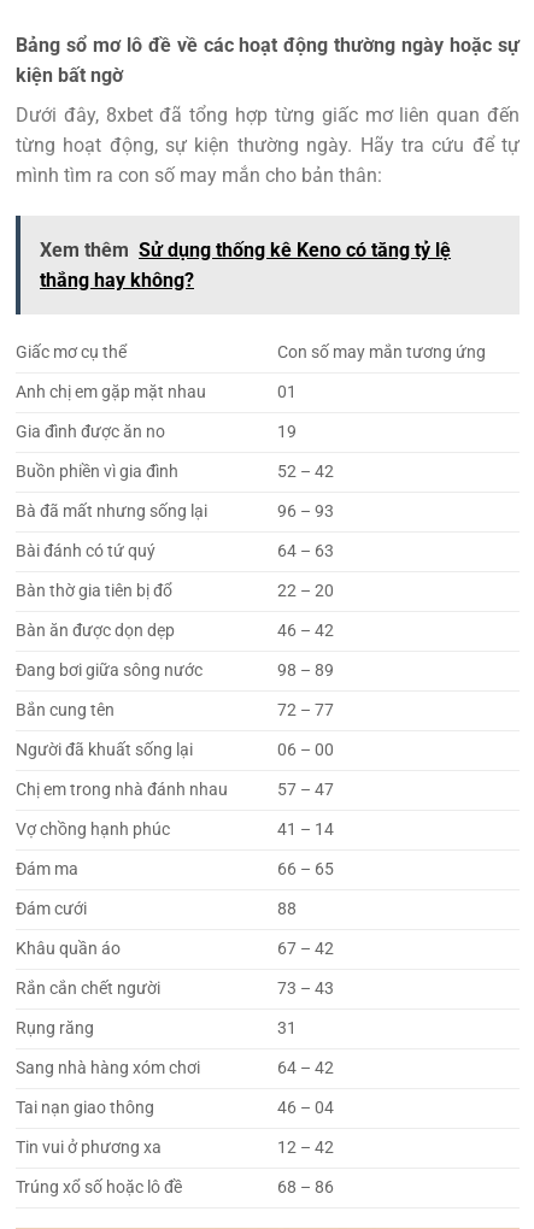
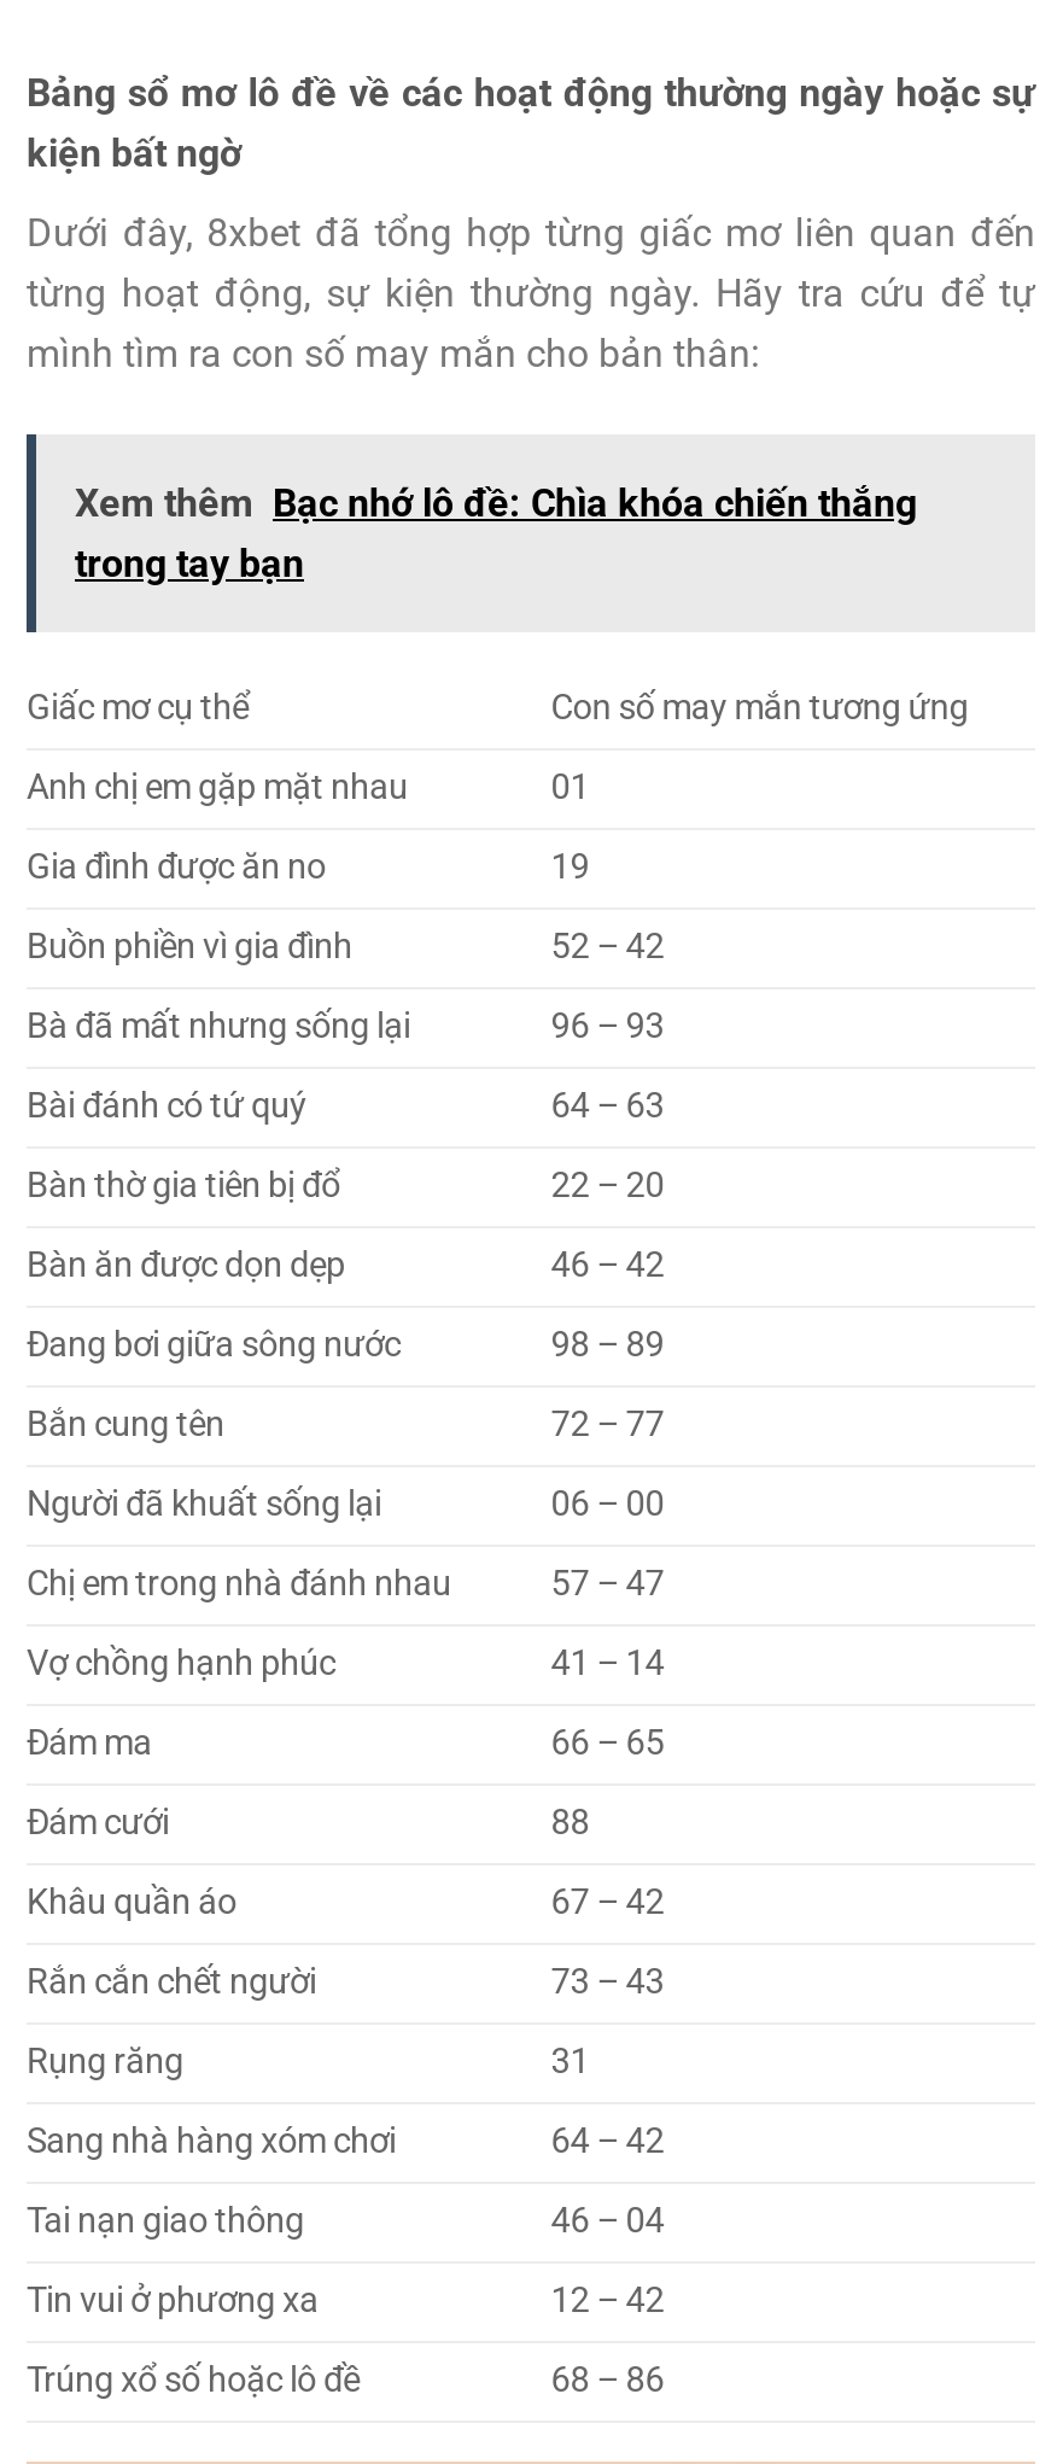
- Xem thêm Sử dụng thống kê Keno có tăng tỷ lệ
- thắng hay không?
+ Xem thêm Bạc nhớ lô đề: Chìa khóa chiến thắng
+ trong tay bạn
